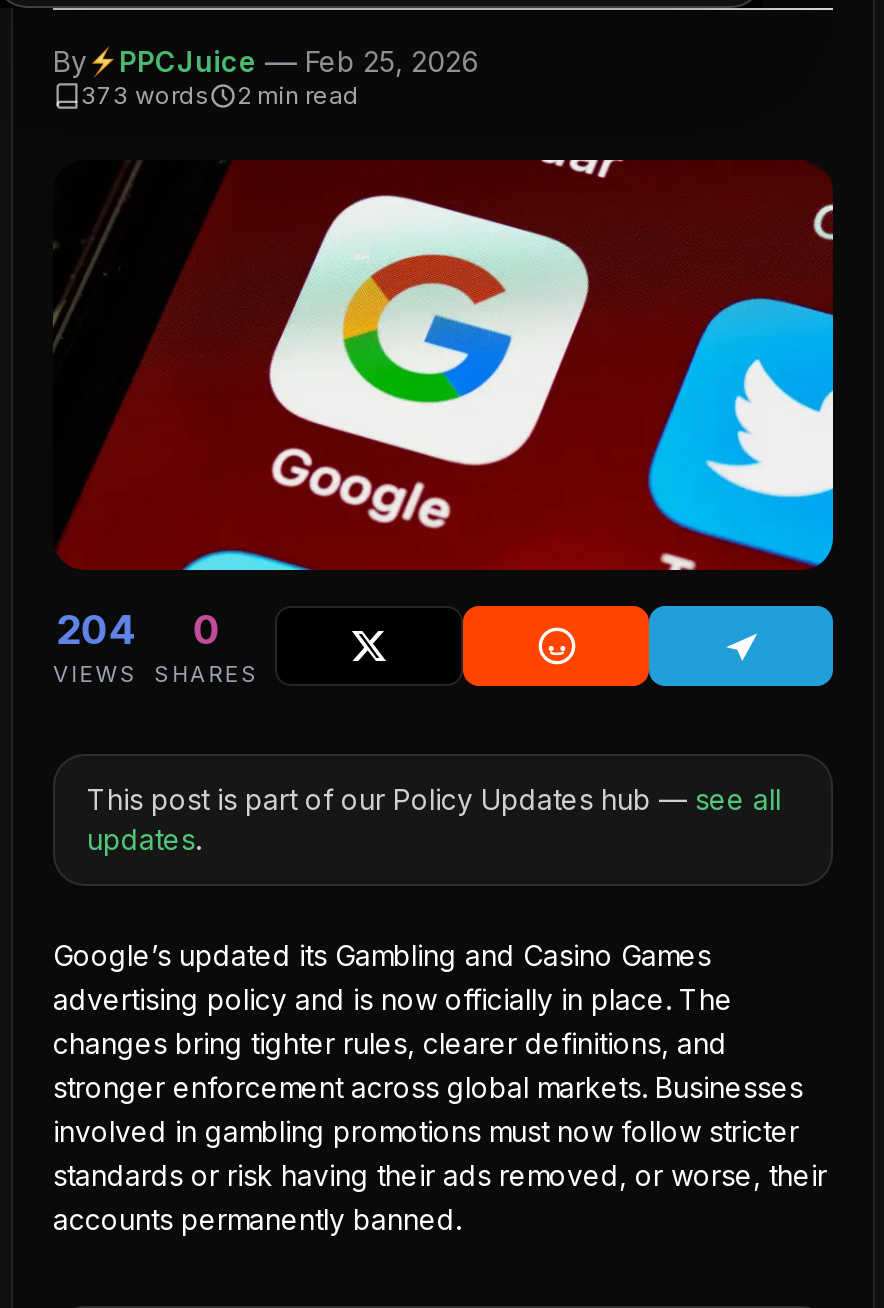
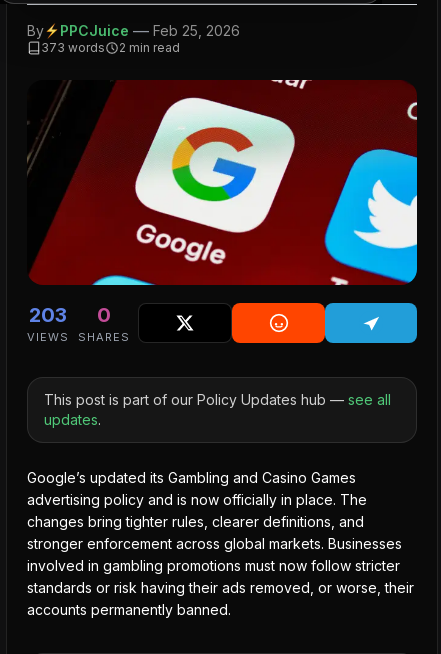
- 204 0
+ 203 0
